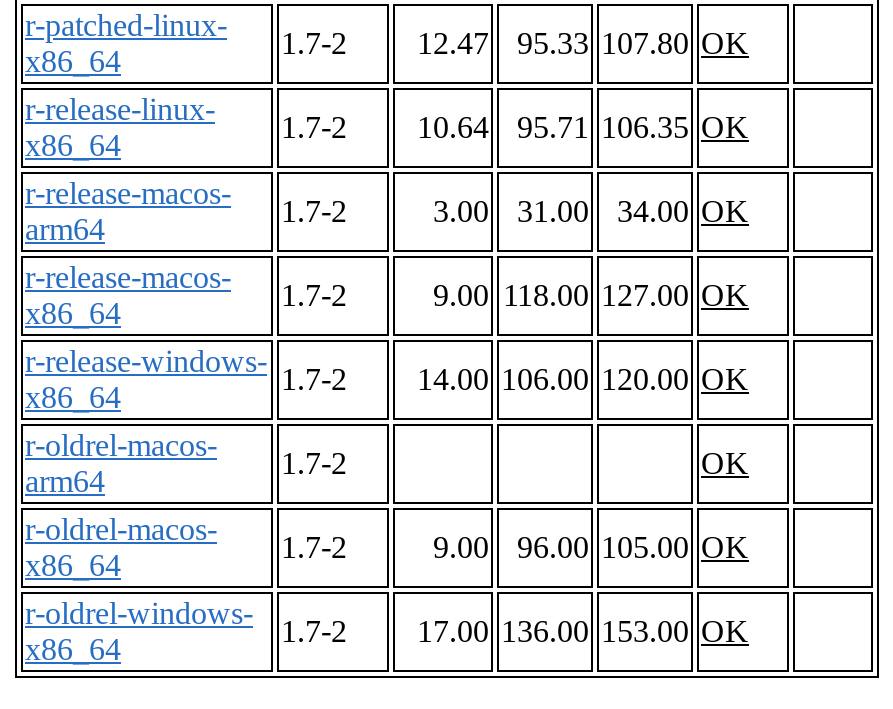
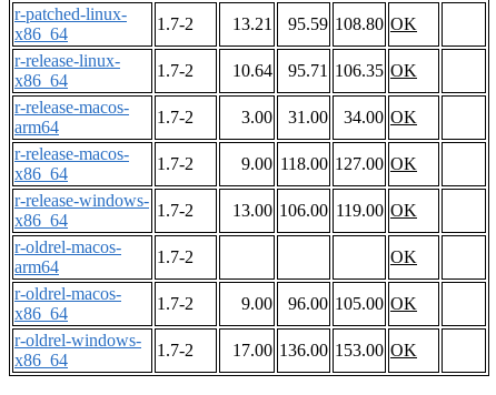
- 12.47
+ 13.21

- 95.33 107.80 OK
+ 95.59 108.80 OK

- 14.00 106.00 120.00 OK
+ 13.00 106.00 119.00 OK
